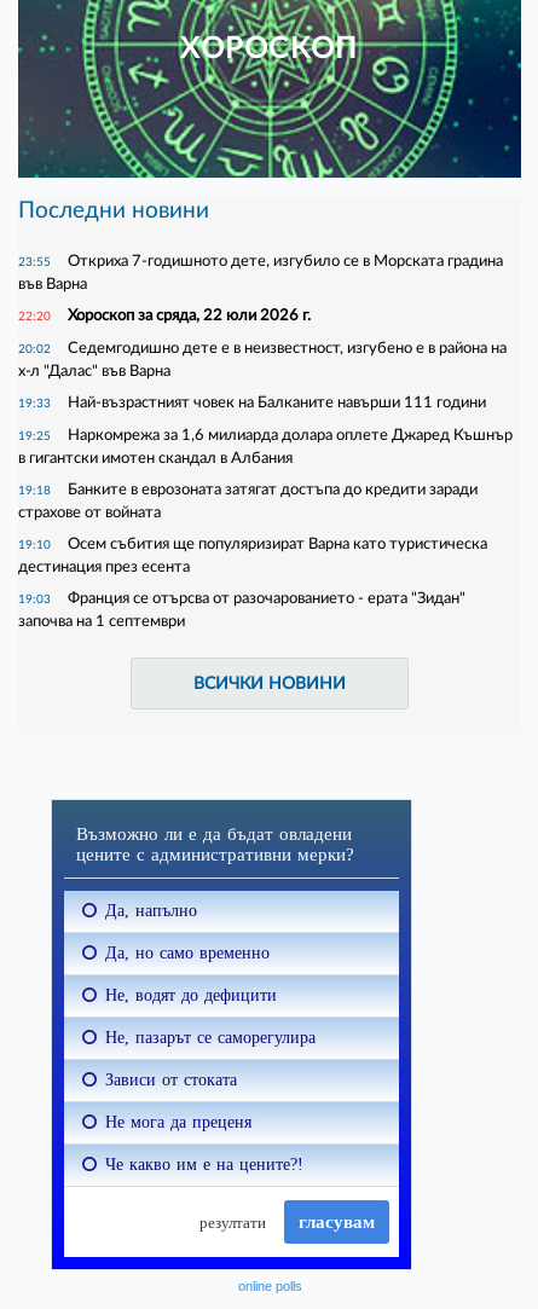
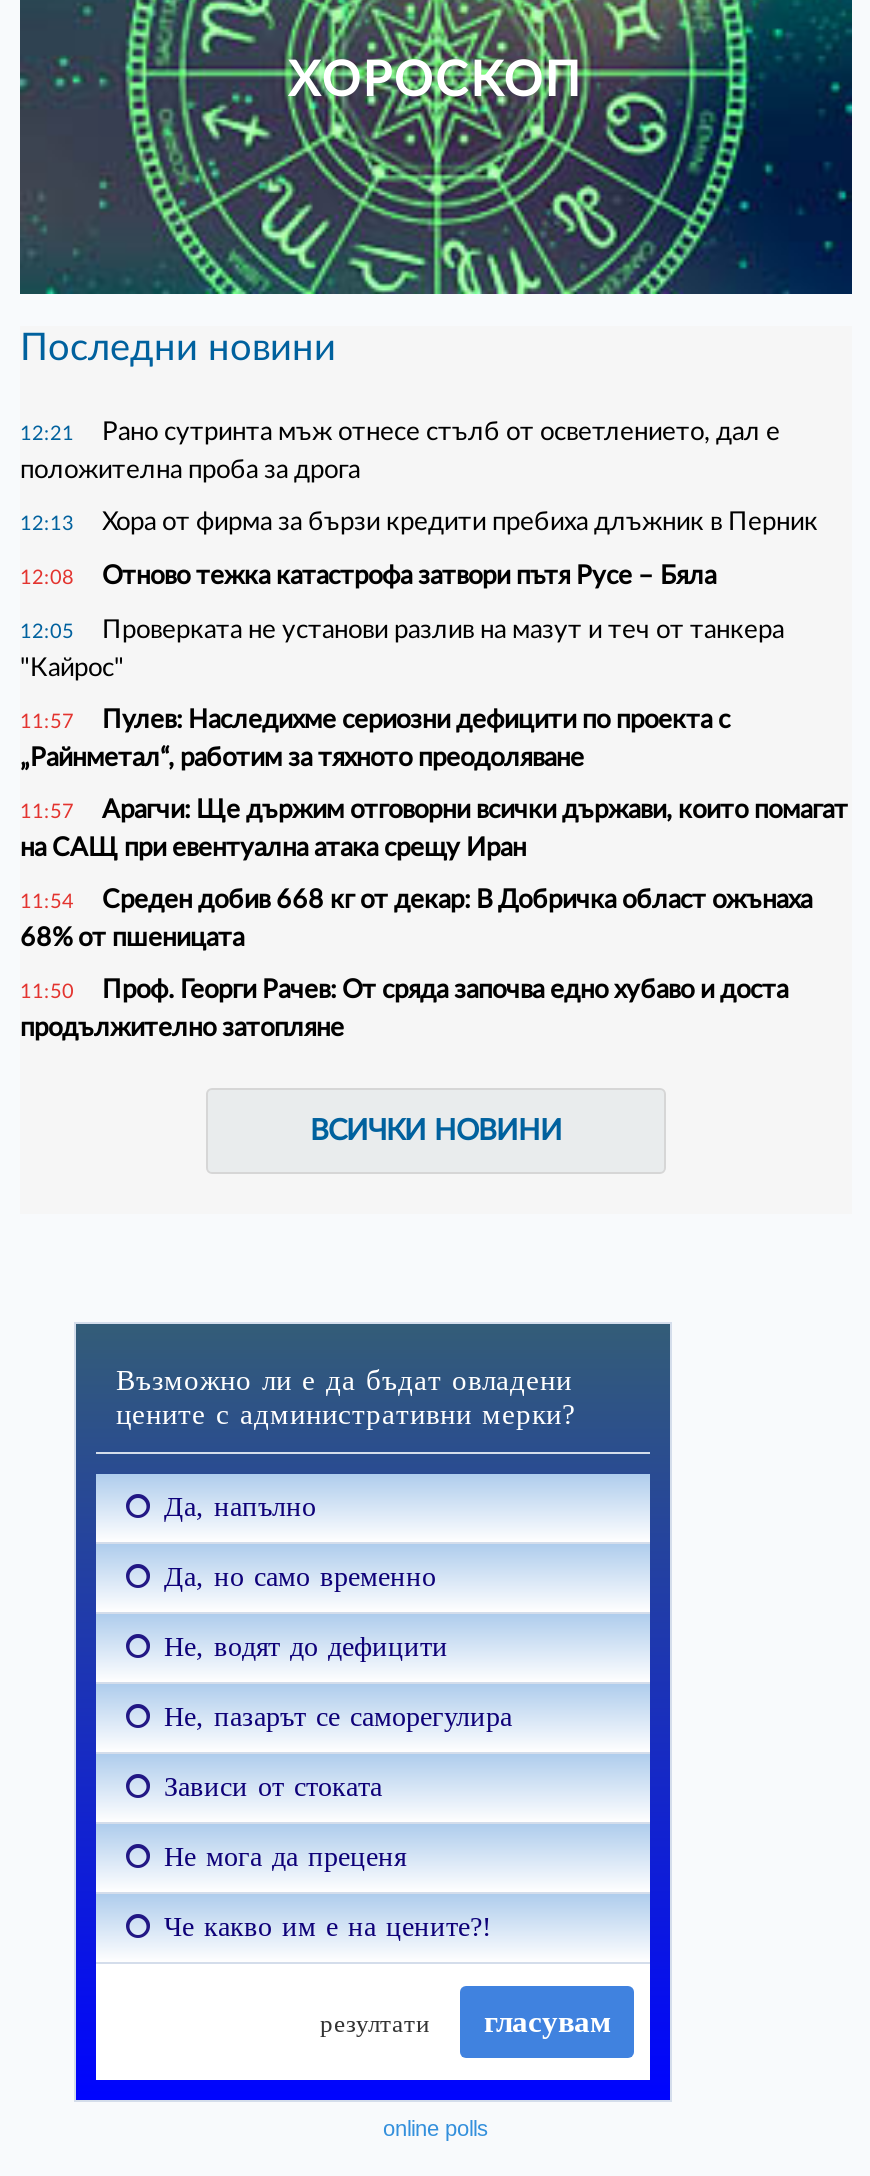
- 23:55
- Откриха 7-годишното дете, изгубило се в Морската градина
+ 12:21
+ Рано сутринта мъж отнесе стълб от осветлението, дал е

- във Варна
+ положителна проба за дрога

- 22:20
- Хороскоп за сряда, 22 юли 2026 г.
+ 12:13
+ Хора от фирма за бързи кредити пребиха длъжник в Перник

- 20:02
- Седемгодишно дете е в неизвестност, изгубено е в района на
+ 12:08
+ Отново тежка катастрофа затвори пътя Русе – Бяла

- х-л "Далас" във Варна
+ 12:05
+ Проверката не установи разлив на мазут и теч от танкера

- 19:33
- Най-възрастният човек на Балканите навърши 111 години
+ "Кайрос"

- 19:25
- Наркомрежа за 1,6 милиарда долара оплете Джаред Къшнър
+ 11:57
+ Пулев: Наследихме сериозни дефицити по проекта с

- в гигантски имотен скандал в Албания
+ „Райнметал“, работим за тяхното преодоляване

- 19:18
- Банките в еврозоната затягат достъпа до кредити заради
+ 11:57
+ Арагчи: Ще държим отговорни всички държави, които помагат

- страхове от войната
+ на САЩ при евентуална атака срещу Иран

- 19:10
- Осем събития ще популяризират Варна като туристическа
+ 11:54
+ Среден добив 668 кг от декар: В Добричка област ожънаха

- дестинация през есента
+ 68% от пшеницата

- 19:03
- Франция се отърсва от разочарованието - ерата "Зидан"
+ 11:50
+ Проф. Георги Рачев: От сряда започва едно хубаво и доста

- започва на 1 септември
+ продължително затопляне
